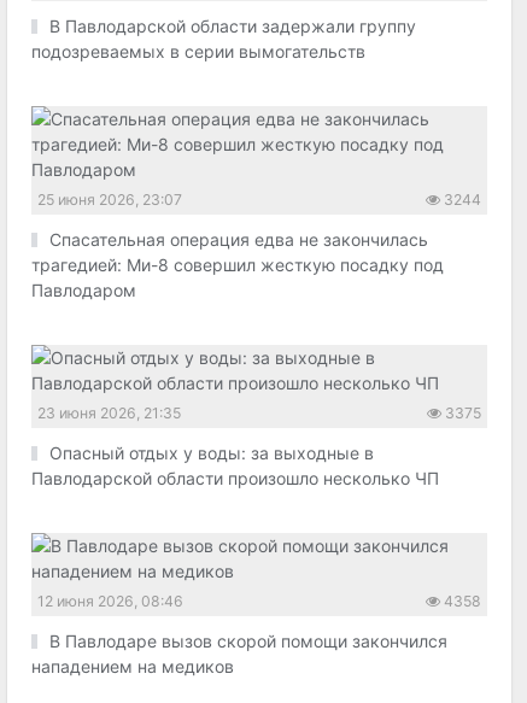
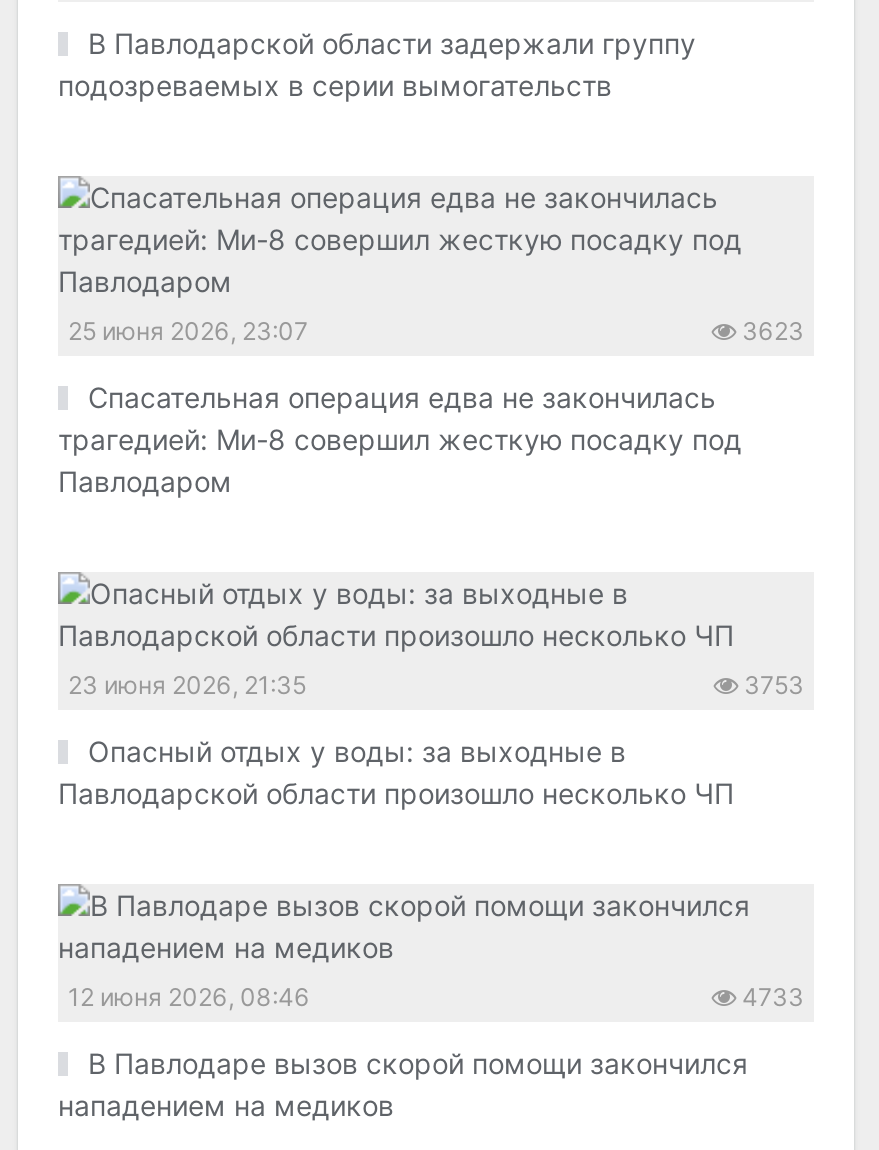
- 3244
+ 3623

- 3375
+ 3753

- 4358
+ 4733
